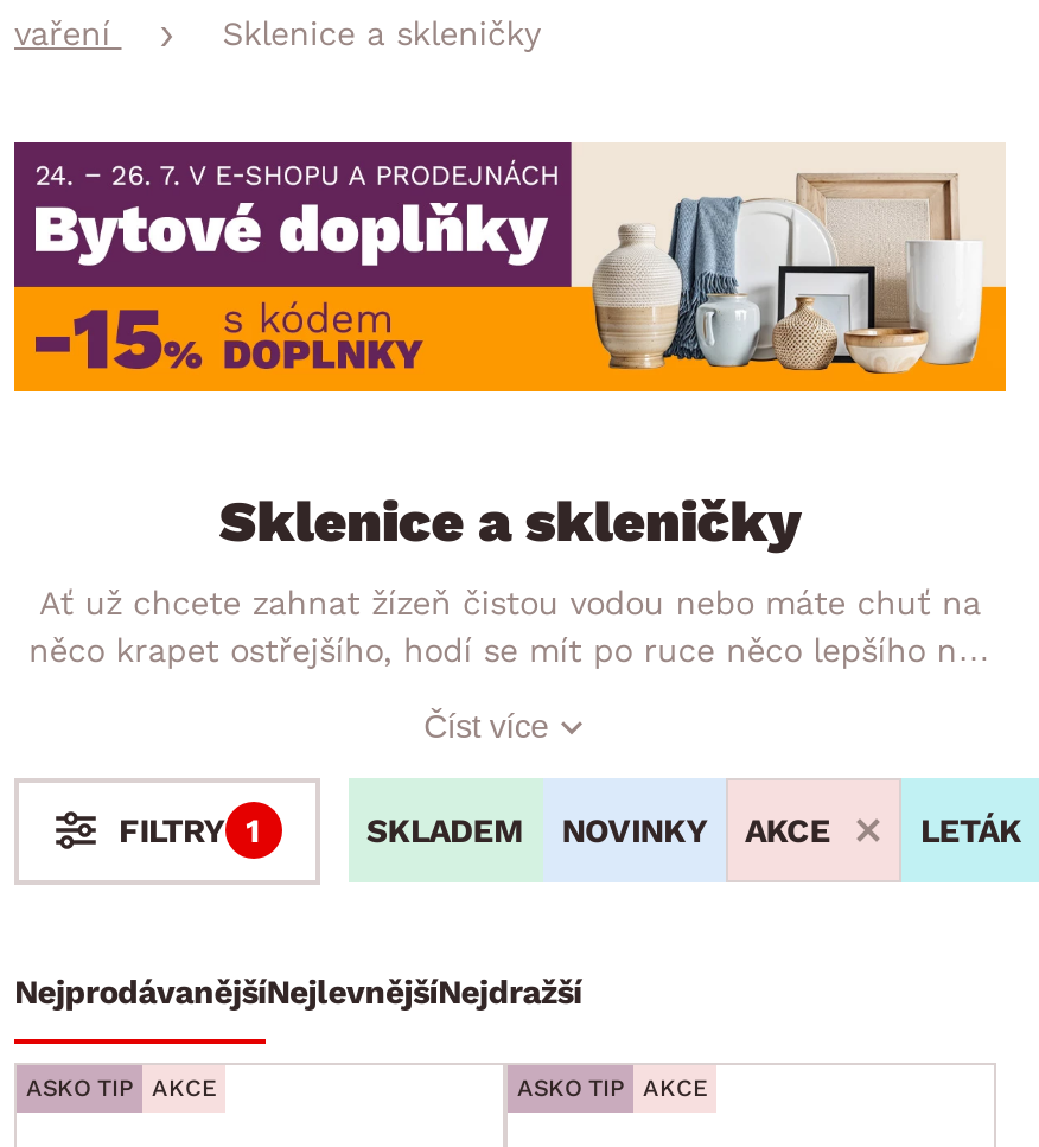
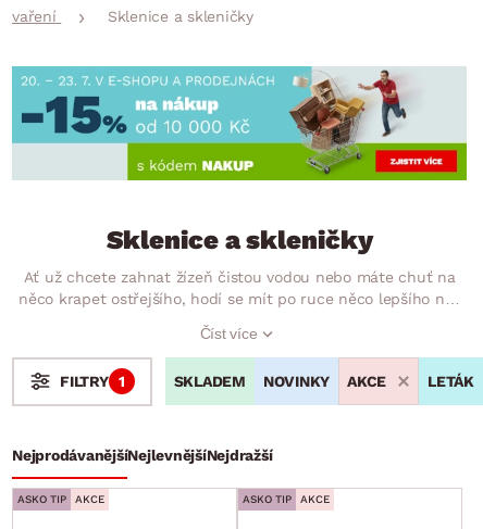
- [image]
+ [image]
